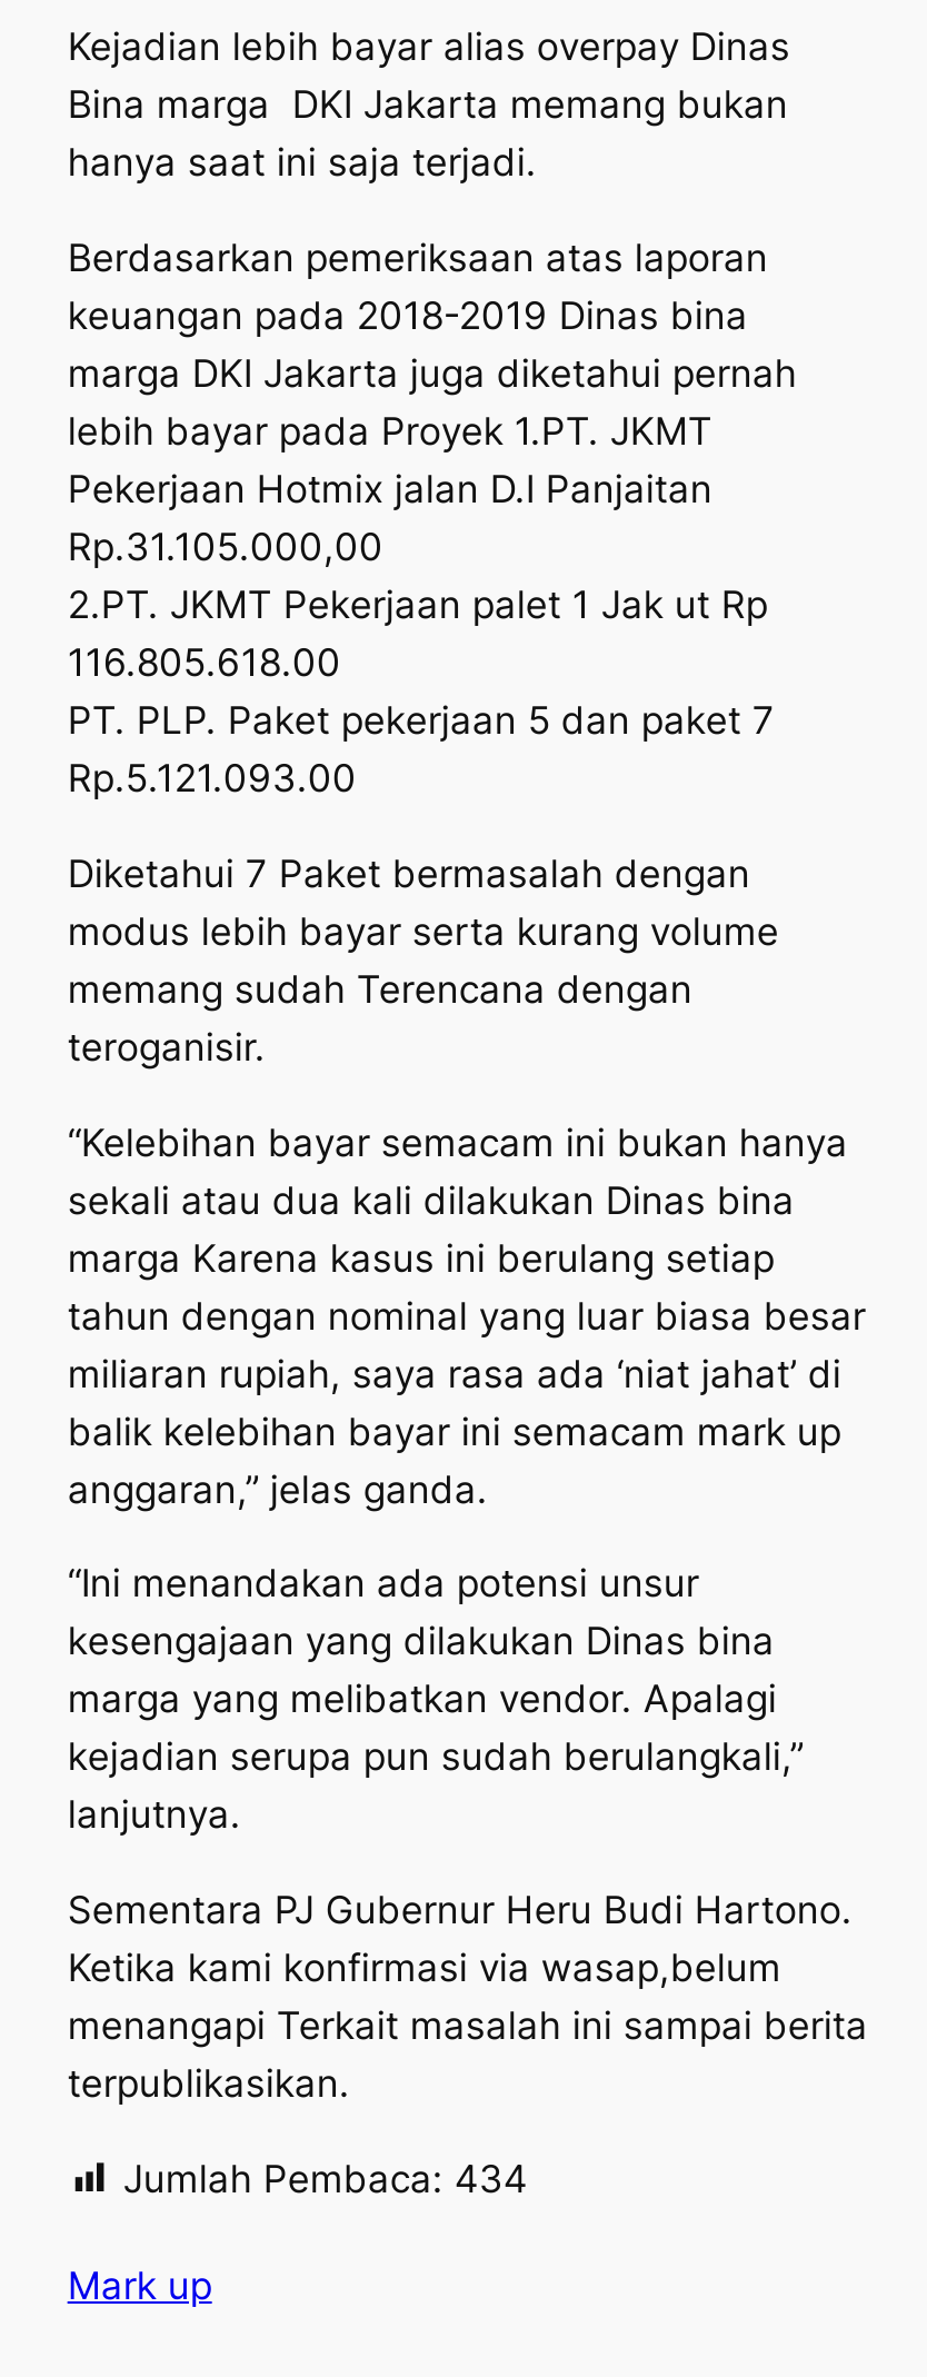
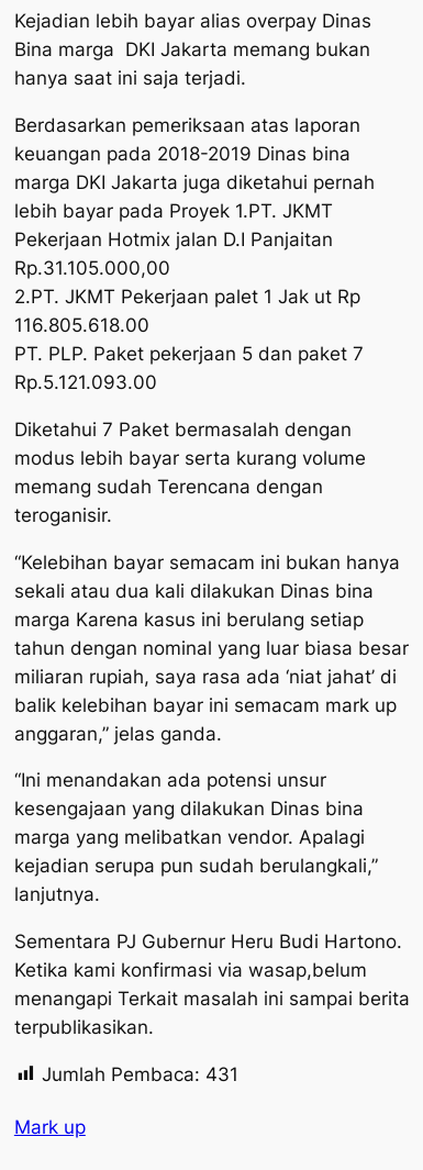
- Jumlah Pembaca: 434
+ Jumlah Pembaca: 431
